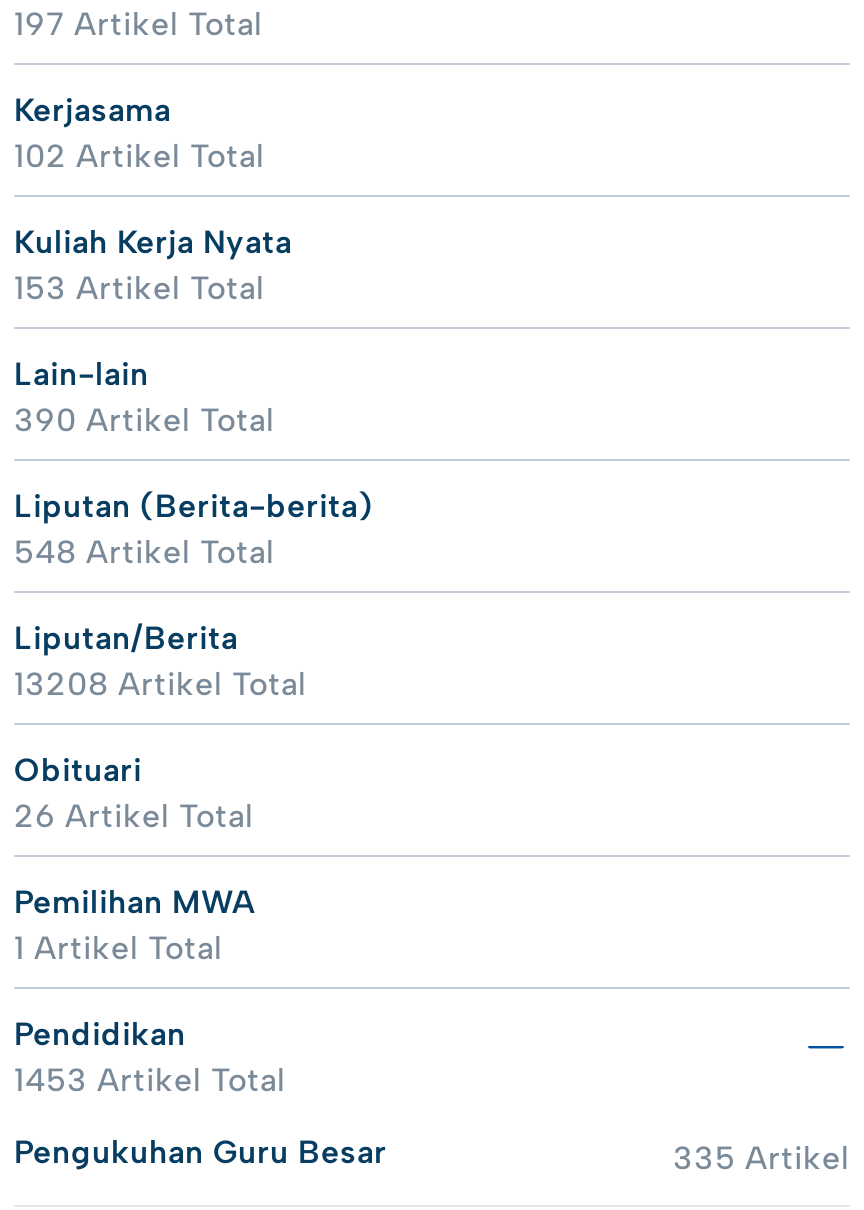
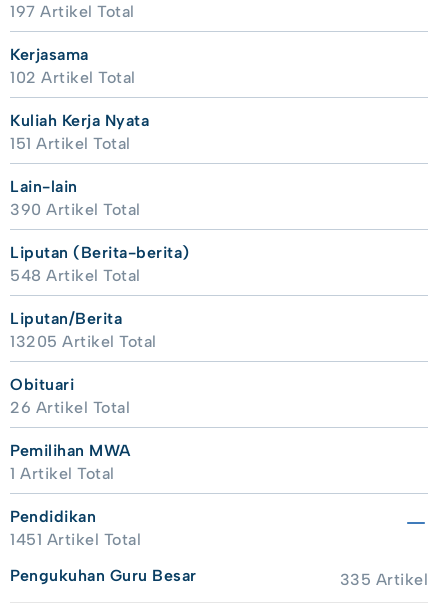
- 153 Artikel Total
+ 151 Artikel Total

- 13208 Artikel Total
+ 13205 Artikel Total

- 1453 Artikel Total
+ 1451 Artikel Total
